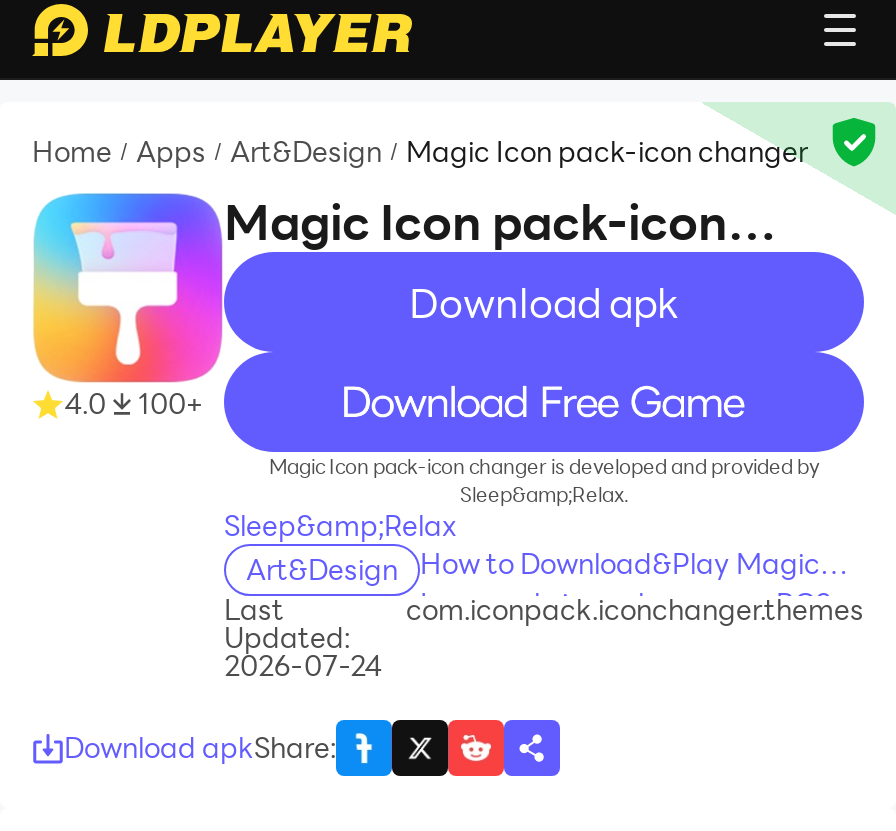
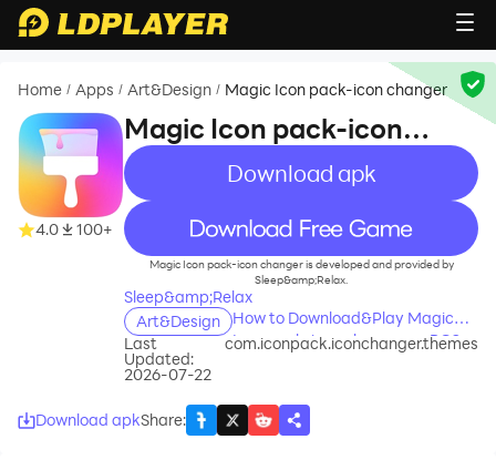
- 2026-07-24
+ 2026-07-22
